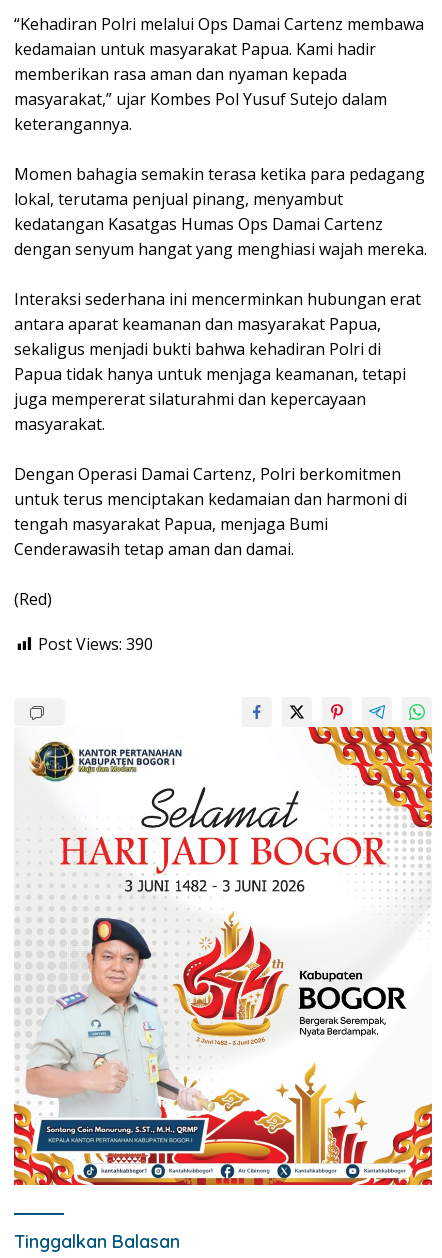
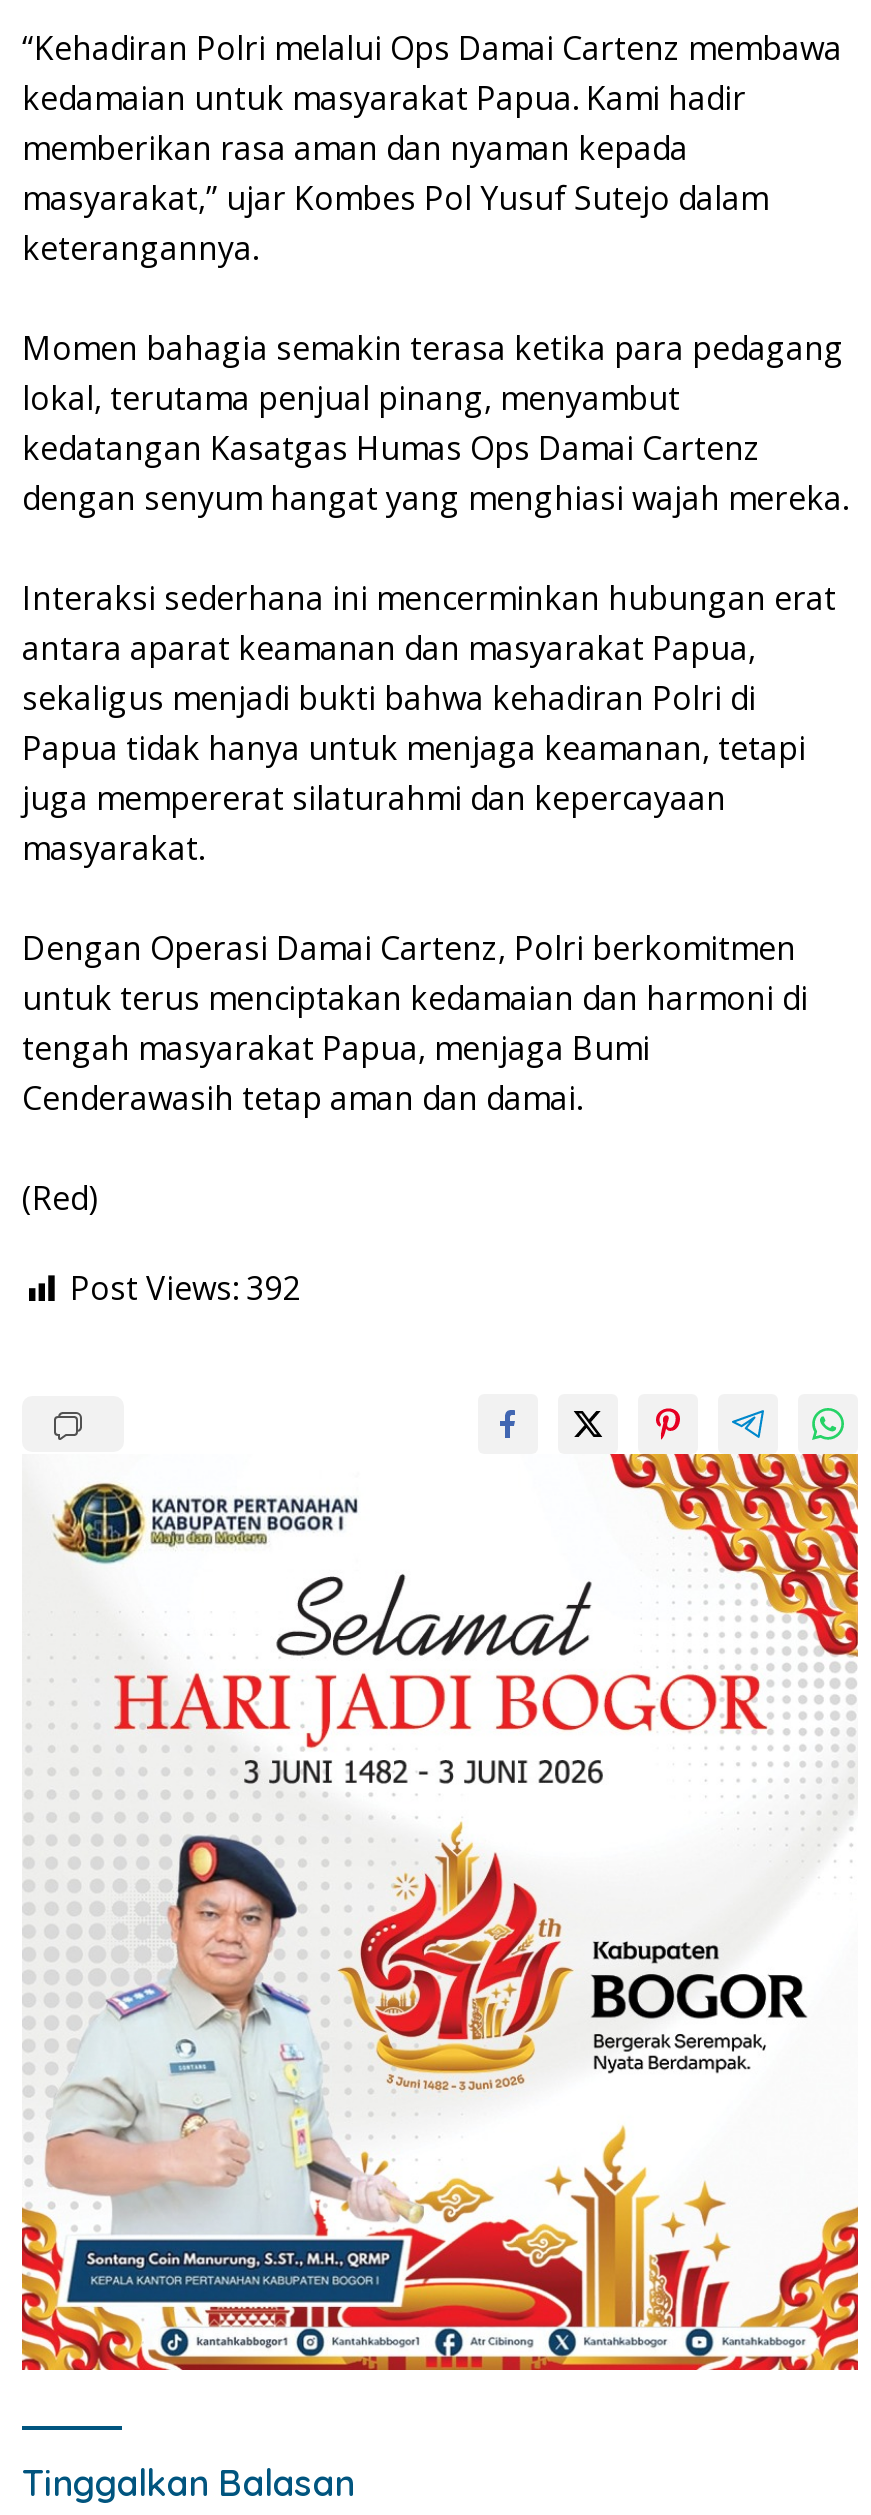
- Post Views: 390
+ Post Views: 392
